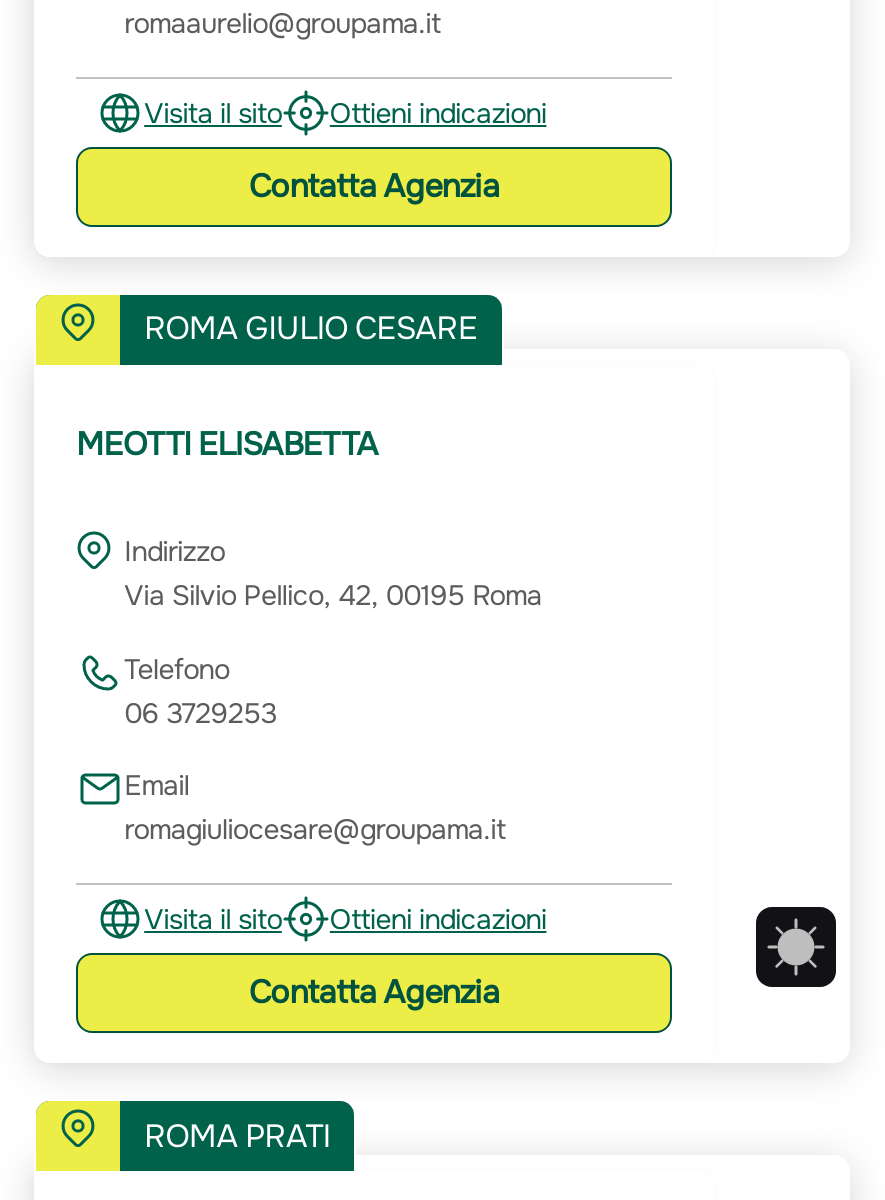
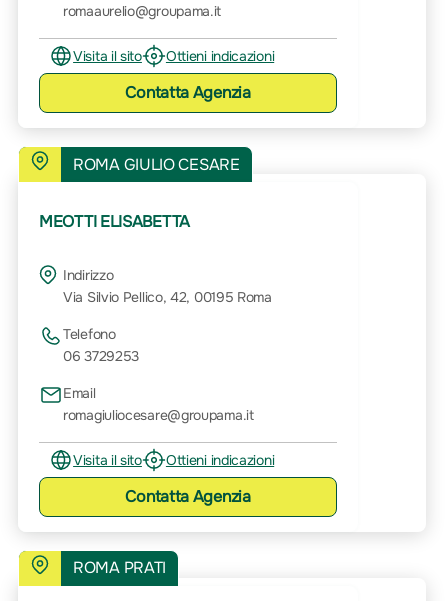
- [image]
